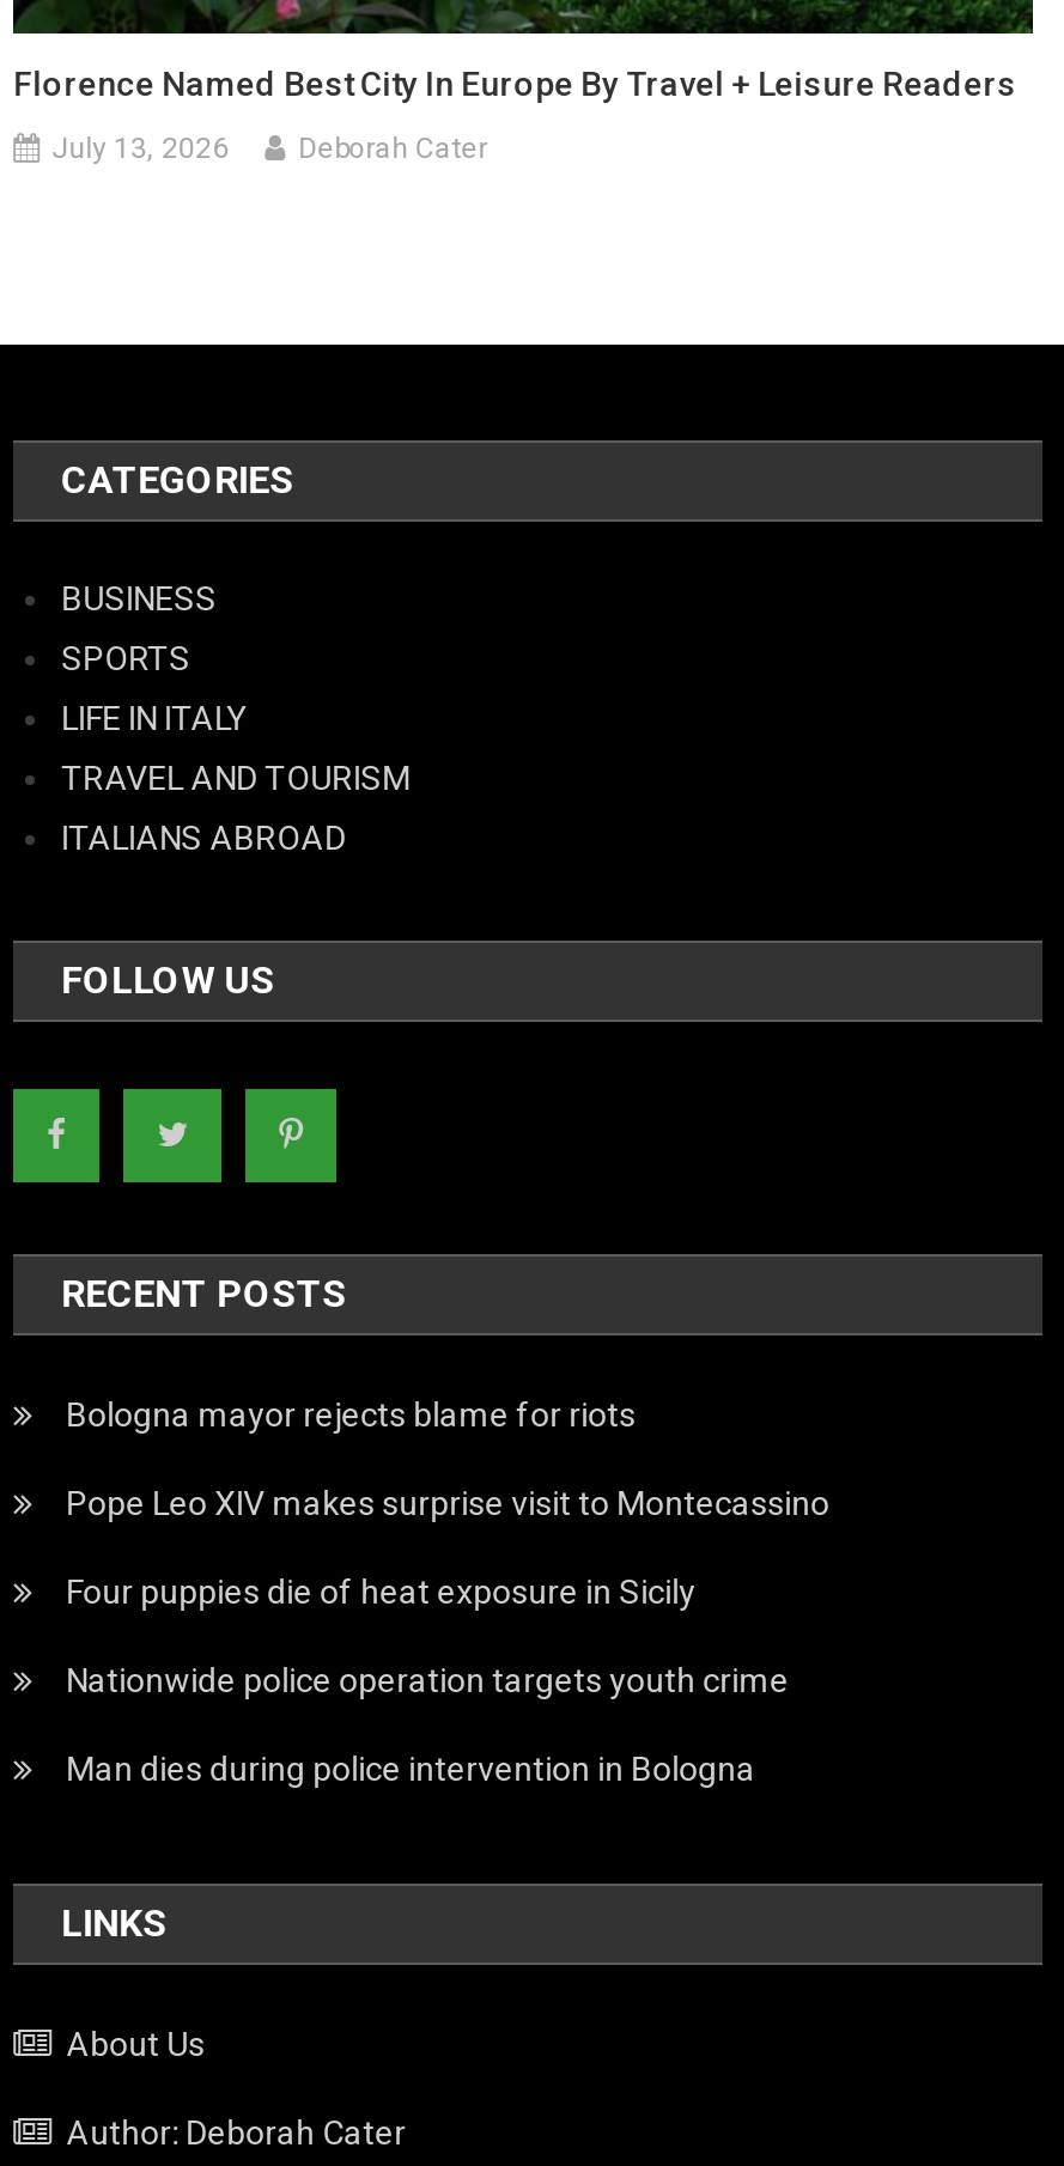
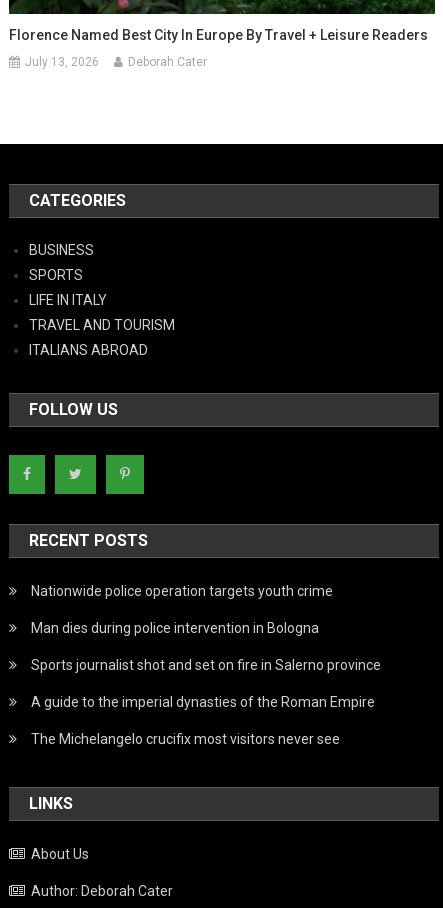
- Bologna mayor rejects blame for riots
- Pope Leo XIV makes surprise visit to Montecassino
- Four puppies die of heat exposure in Sicily

moved up: Nationwide police operation targets youth crime | Man dies during police intervention in Bologna

+ Sports journalist shot and set on fire in Salerno province
+ A guide to the imperial dynasties of the Roman Empire
+ The Michelangelo crucifix most visitors never see
